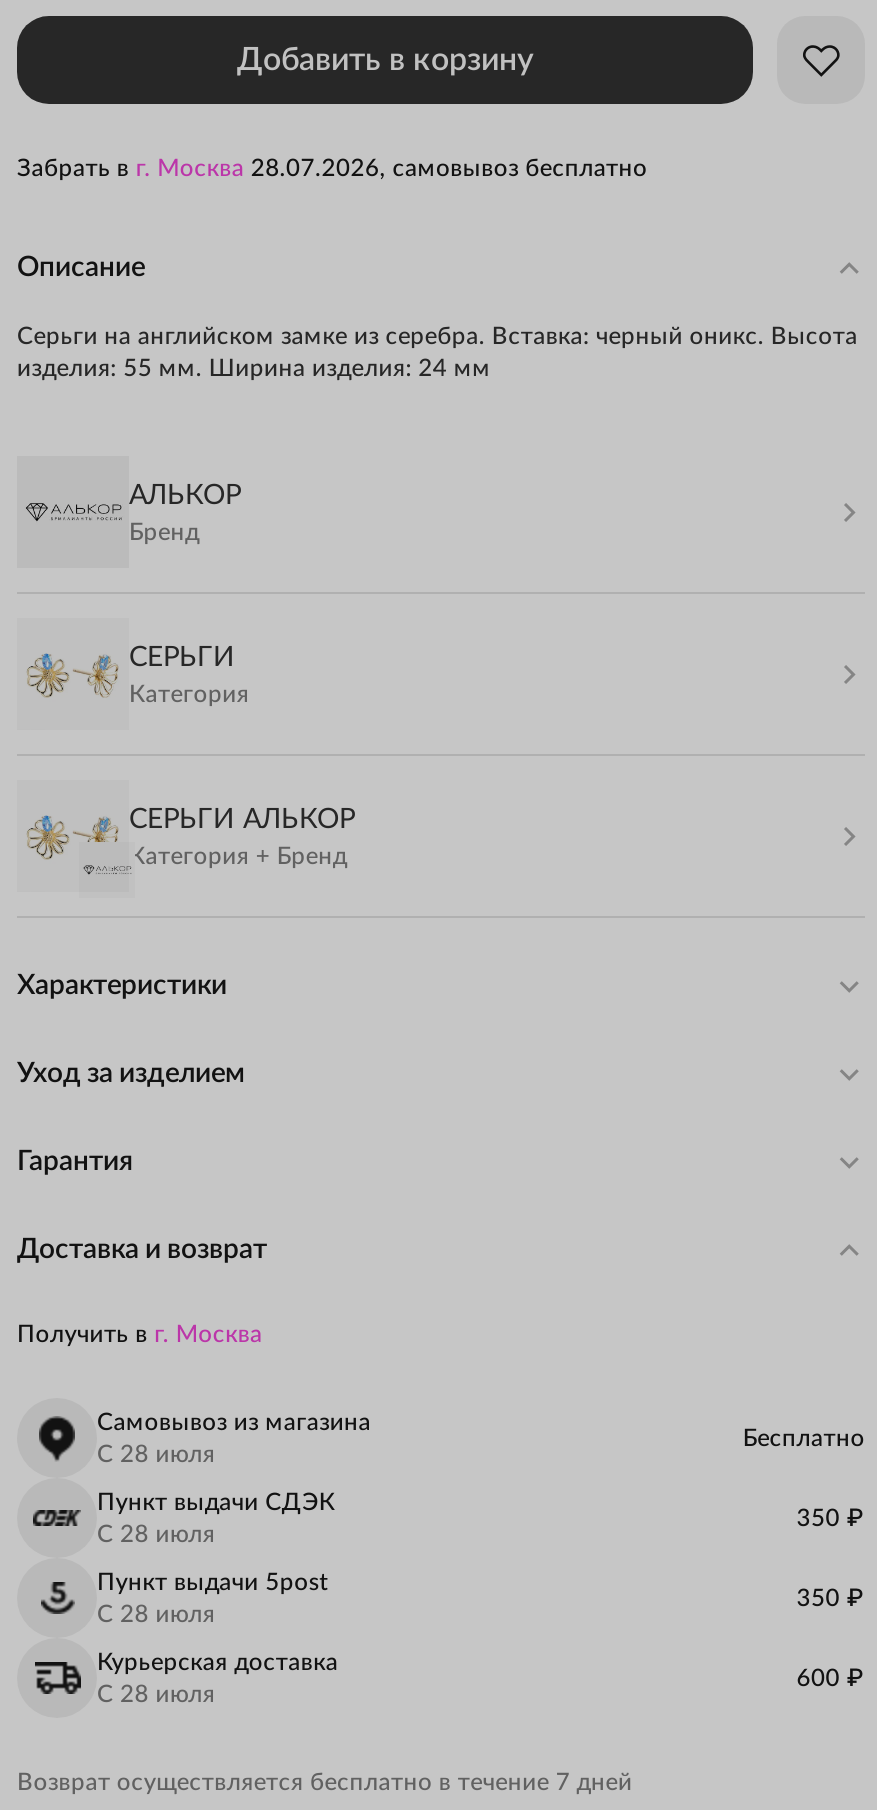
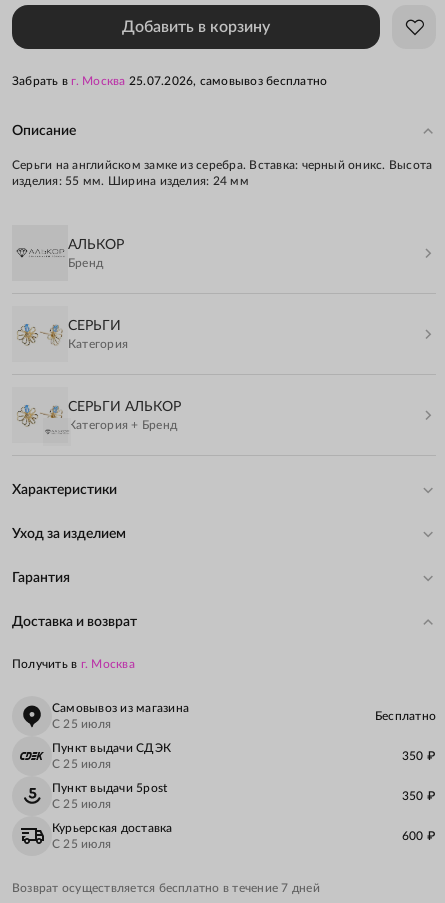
- Забрать в г. Москва 28.07.2026, самовывоз бесплатно
+ Забрать в г. Москва 25.07.2026, самовывоз бесплатно

- С 28 июля
+ С 25 июля

- С 28 июля
+ С 25 июля

- С 28 июля
+ С 25 июля

- С 28 июля
+ С 25 июля
